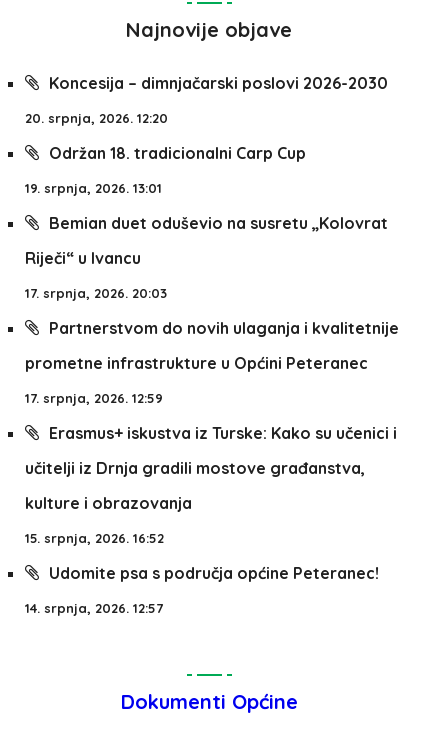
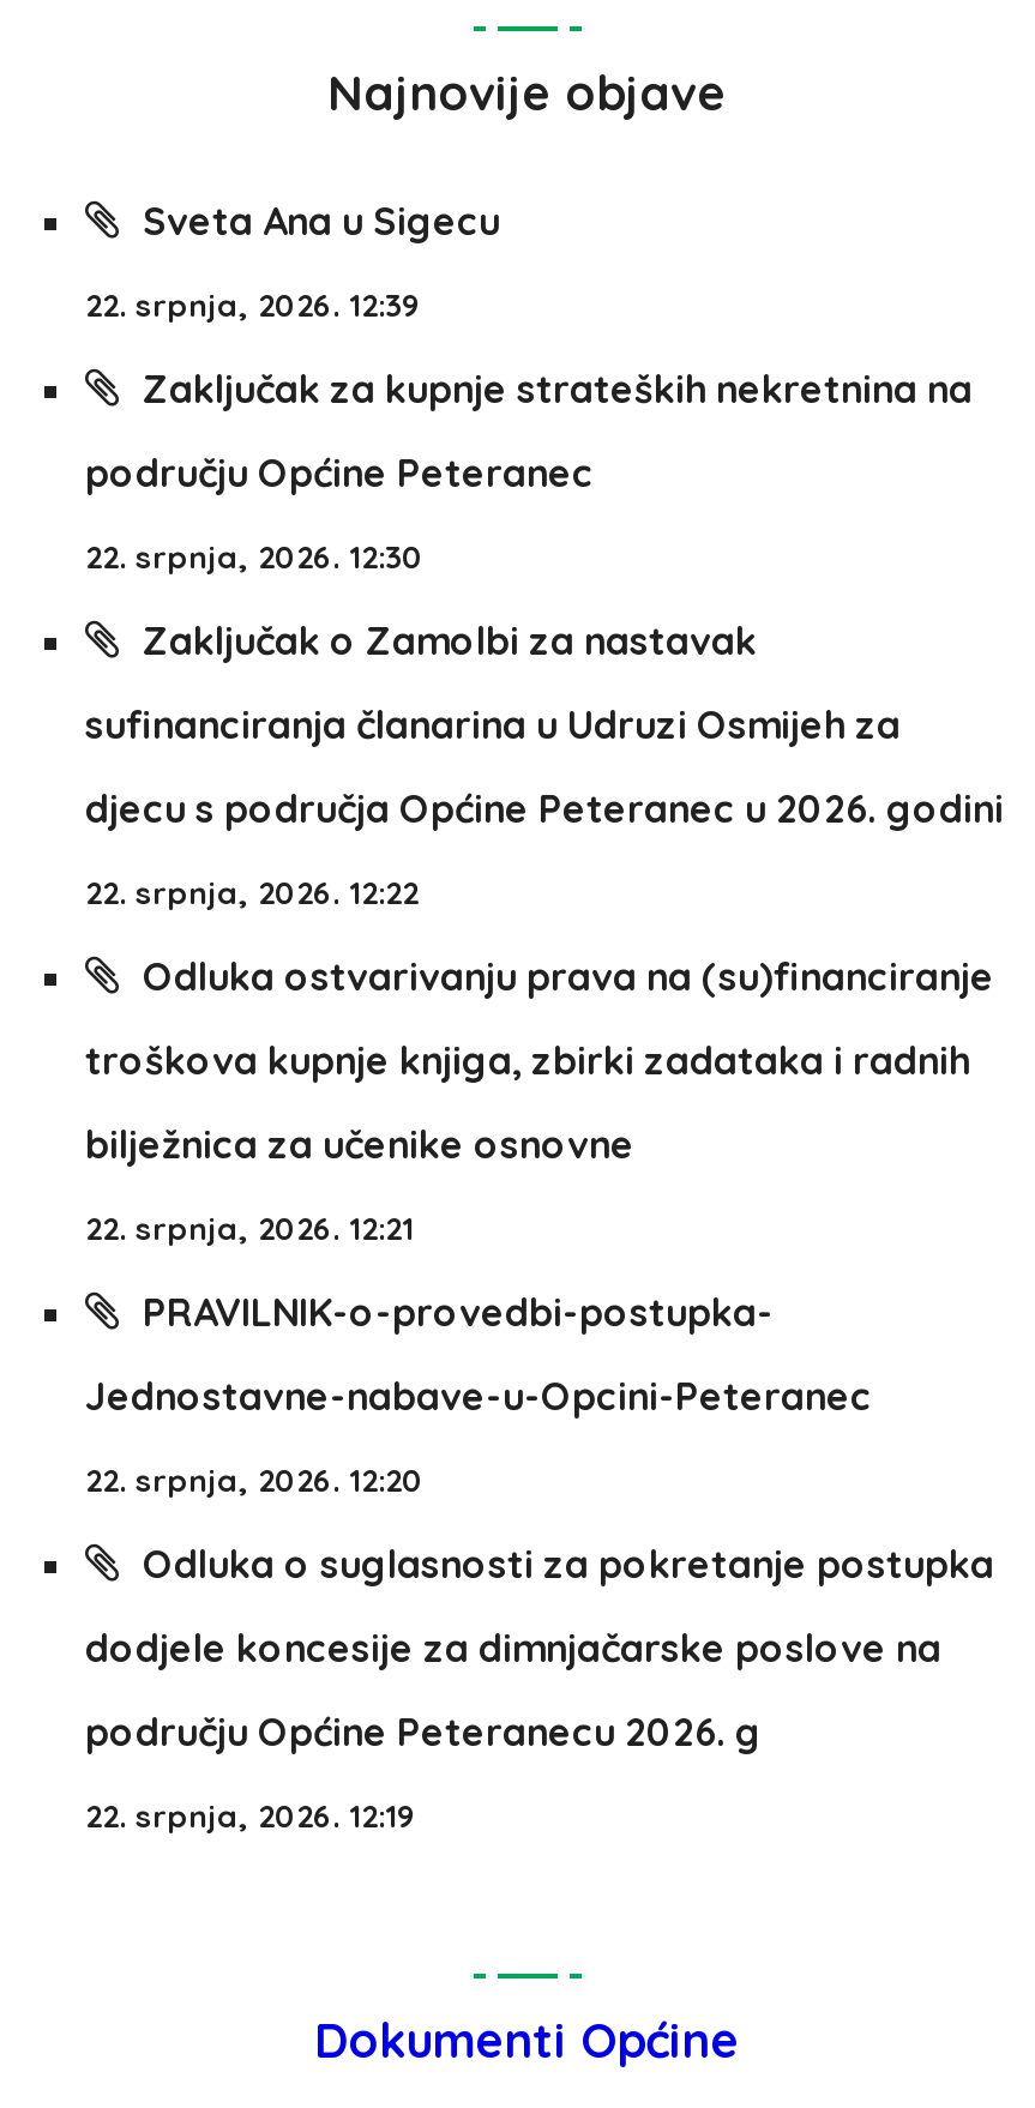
- Koncesija – dimnjačarski poslovi 2026-2030
- 20. srpnja, 2026. 12:20
- Održan 18. tradicionalni Carp Cup
- 19. srpnja, 2026. 13:01
- Bemian duet oduševio na susretu „Kolovrat
- Riječi“ u Ivancu
- 17. srpnja, 2026. 20:03
- Partnerstvom do novih ulaganja i kvalitetnije
- prometne infrastrukture u Općini Peteranec
- 17. srpnja, 2026. 12:59
- Erasmus+ iskustva iz Turske: Kako su učenici i
- učitelji iz Drnja gradili mostove građanstva,
- kulture i obrazovanja
- 15. srpnja, 2026. 16:52
- Udomite psa s područja općine Peteranec!
- 14. srpnja, 2026. 12:57
+ Sveta Ana u Sigecu
+ 22. srpnja, 2026. 12:39
+ Zaključak za kupnje strateških nekretnina na
+ području Općine Peteranec
+ 22. srpnja, 2026. 12:30
+ Zaključak o Zamolbi za nastavak
+ sufinanciranja članarina u Udruzi Osmijeh za
+ djecu s područja Općine Peteranec u 2026. godini
+ 22. srpnja, 2026. 12:22
+ Odluka ostvarivanju prava na (su)financiranje
+ troškova kupnje knjiga, zbirki zadataka i radnih
+ bilježnica za učenike osnovne
+ 22. srpnja, 2026. 12:21
+ PRAVILNIK-o-provedbi-postupka-
+ Jednostavne-nabave-u-Opcini-Peteranec
+ 22. srpnja, 2026. 12:20
+ Odluka o suglasnosti za pokretanje postupka
+ dodjele koncesije za dimnjačarske poslove na
+ području Općine Peteranecu 2026. g
+ 22. srpnja, 2026. 12:19
